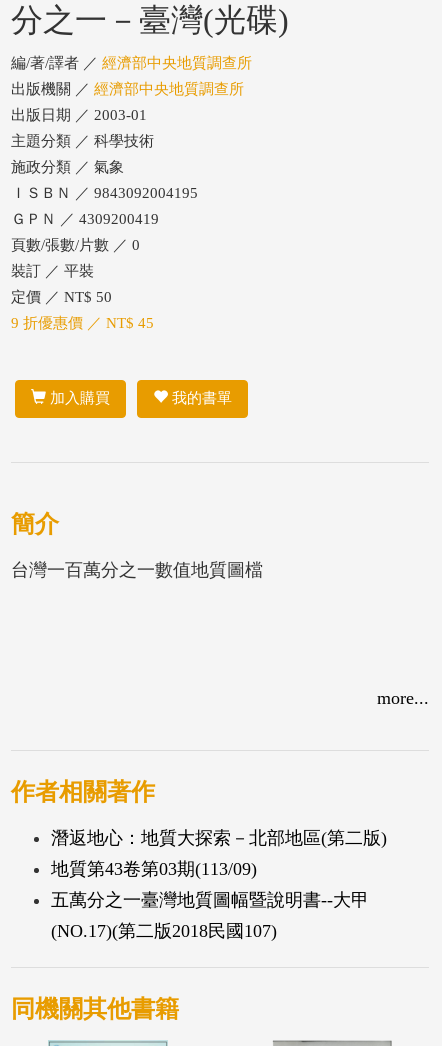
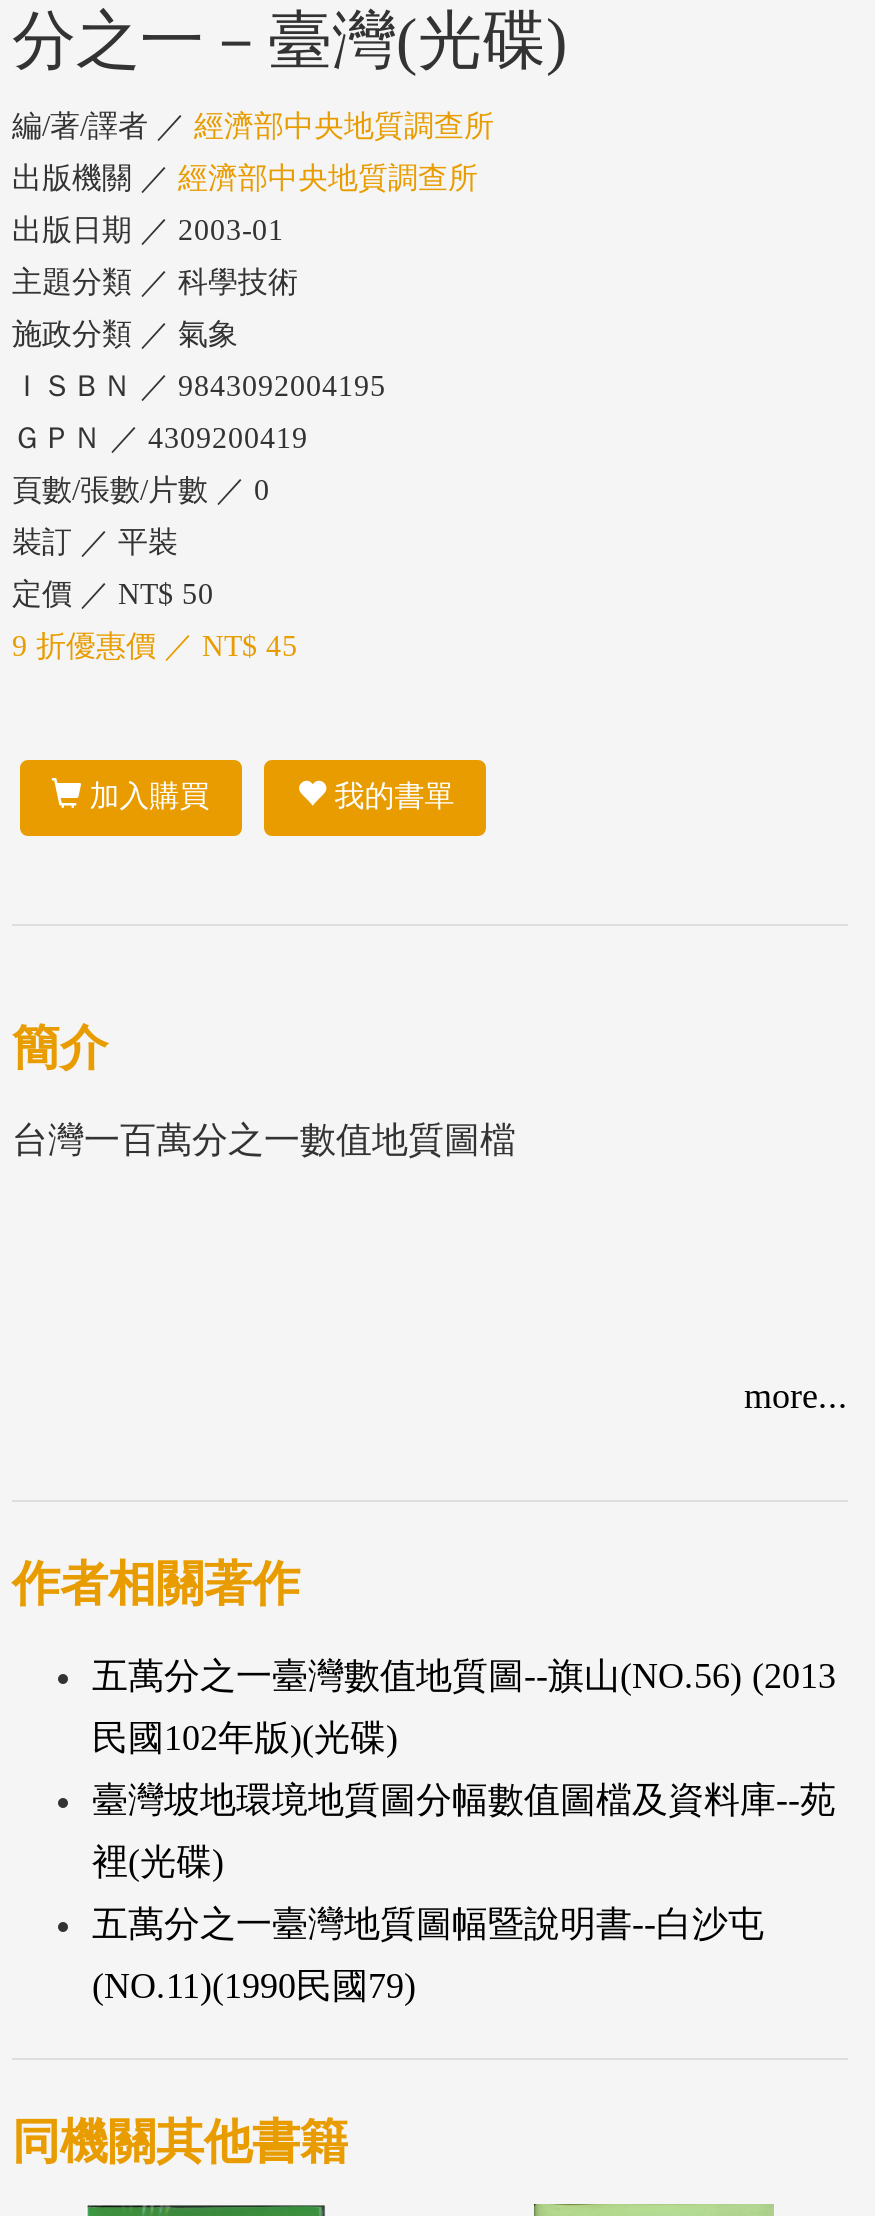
- 潛返地心：地質大探索－北部地區(第二版)
- 地質第43卷第03期(113/09)
- 五萬分之一臺灣地質圖幅暨說明書--大甲
- (NO.17)(第二版2018民國107)
+ 五萬分之一臺灣數值地質圖--旗山(NO.56) (2013
+ 民國102年版)(光碟)
+ 臺灣坡地環境地質圖分幅數值圖檔及資料庫--苑
+ 裡(光碟)
+ 五萬分之一臺灣地質圖幅暨說明書--白沙屯
+ (NO.11)(1990民國79)
